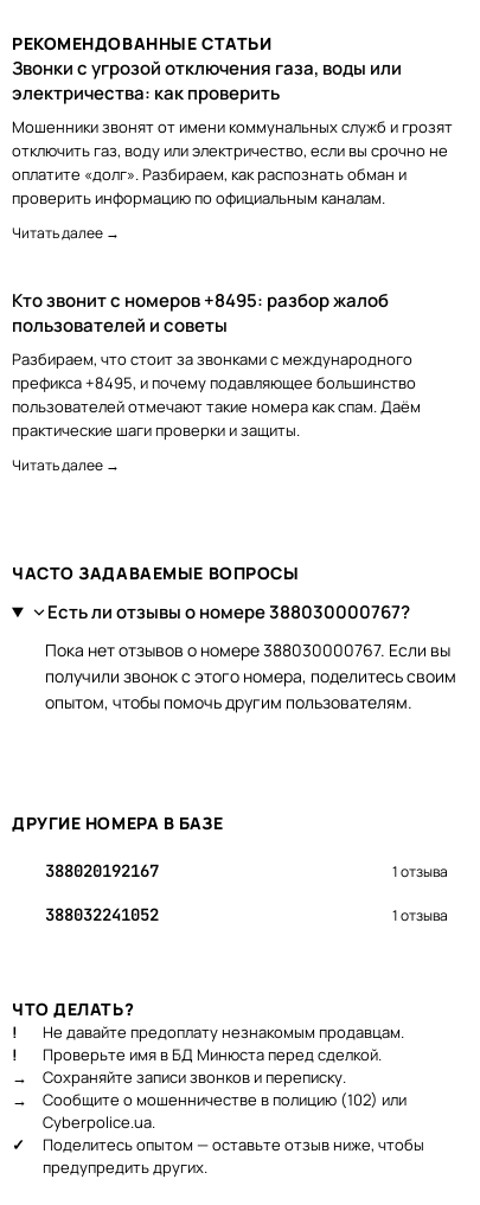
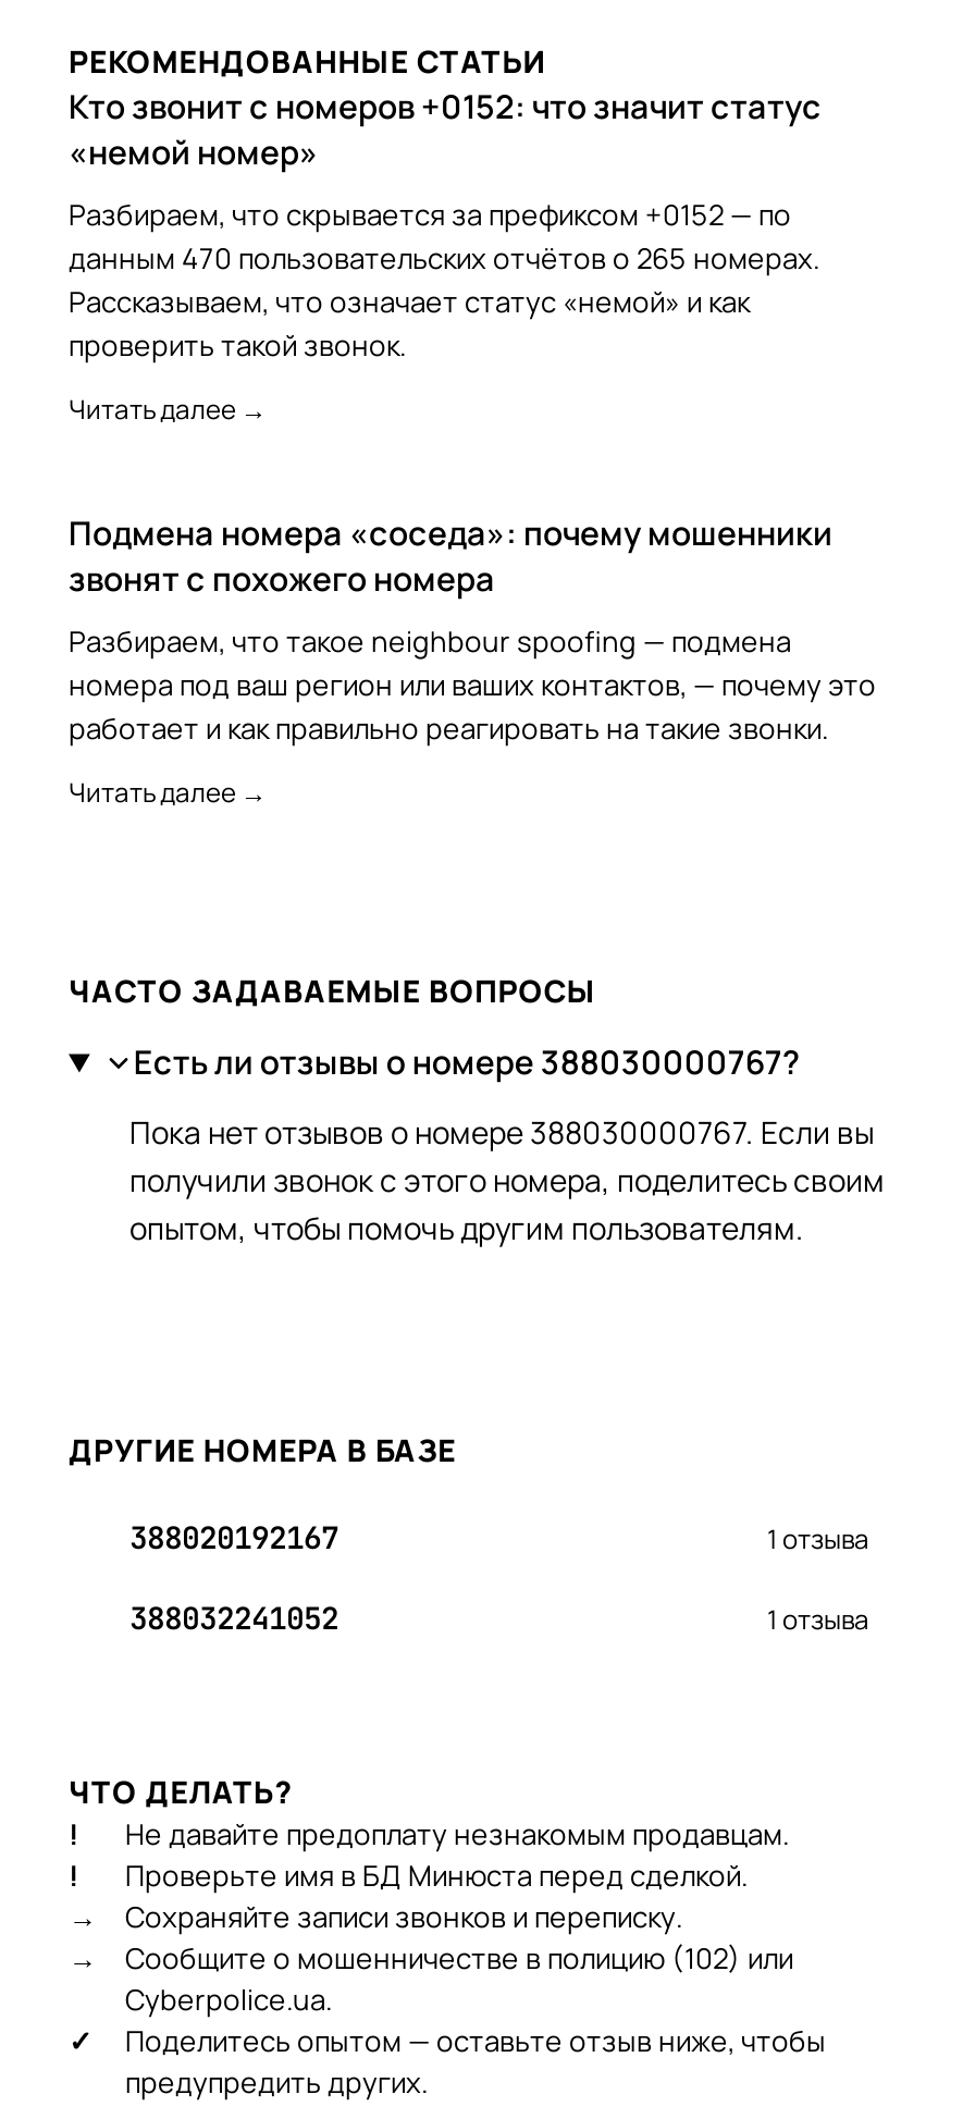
- Звонки с угрозой отключения газа, воды или
- электричества: как проверить
- Мошенники звонят от имени коммунальных служб и грозят
- отключить газ, воду или электричество, если вы срочно не
- оплатите «долг». Разбираем, как распознать обман и
- проверить информацию по официальным каналам.
+ Кто звонит с номеров +0152: что значит статус
+ «немой номер»
+ Разбираем, что скрывается за префиксом +0152 — по
+ данным 470 пользовательских отчётов о 265 номерах.
+ Рассказываем, что означает статус «немой» и как
+ проверить такой звонок.

- Кто звонит с номеров +8495: разбор жалоб
- пользователей и советы
- Разбираем, что стоит за звонками с международного
- префикса +8495, и почему подавляющее большинство
- пользователей отмечают такие номера как спам. Даём
- практические шаги проверки и защиты.
+ Подмена номера «соседа»: почему мошенники
+ звонят с похожего номера
+ Разбираем, что такое neighbour spoofing — подмена
+ номера под ваш регион или ваших контактов, — почему это
+ работает и как правильно реагировать на такие звонки.
